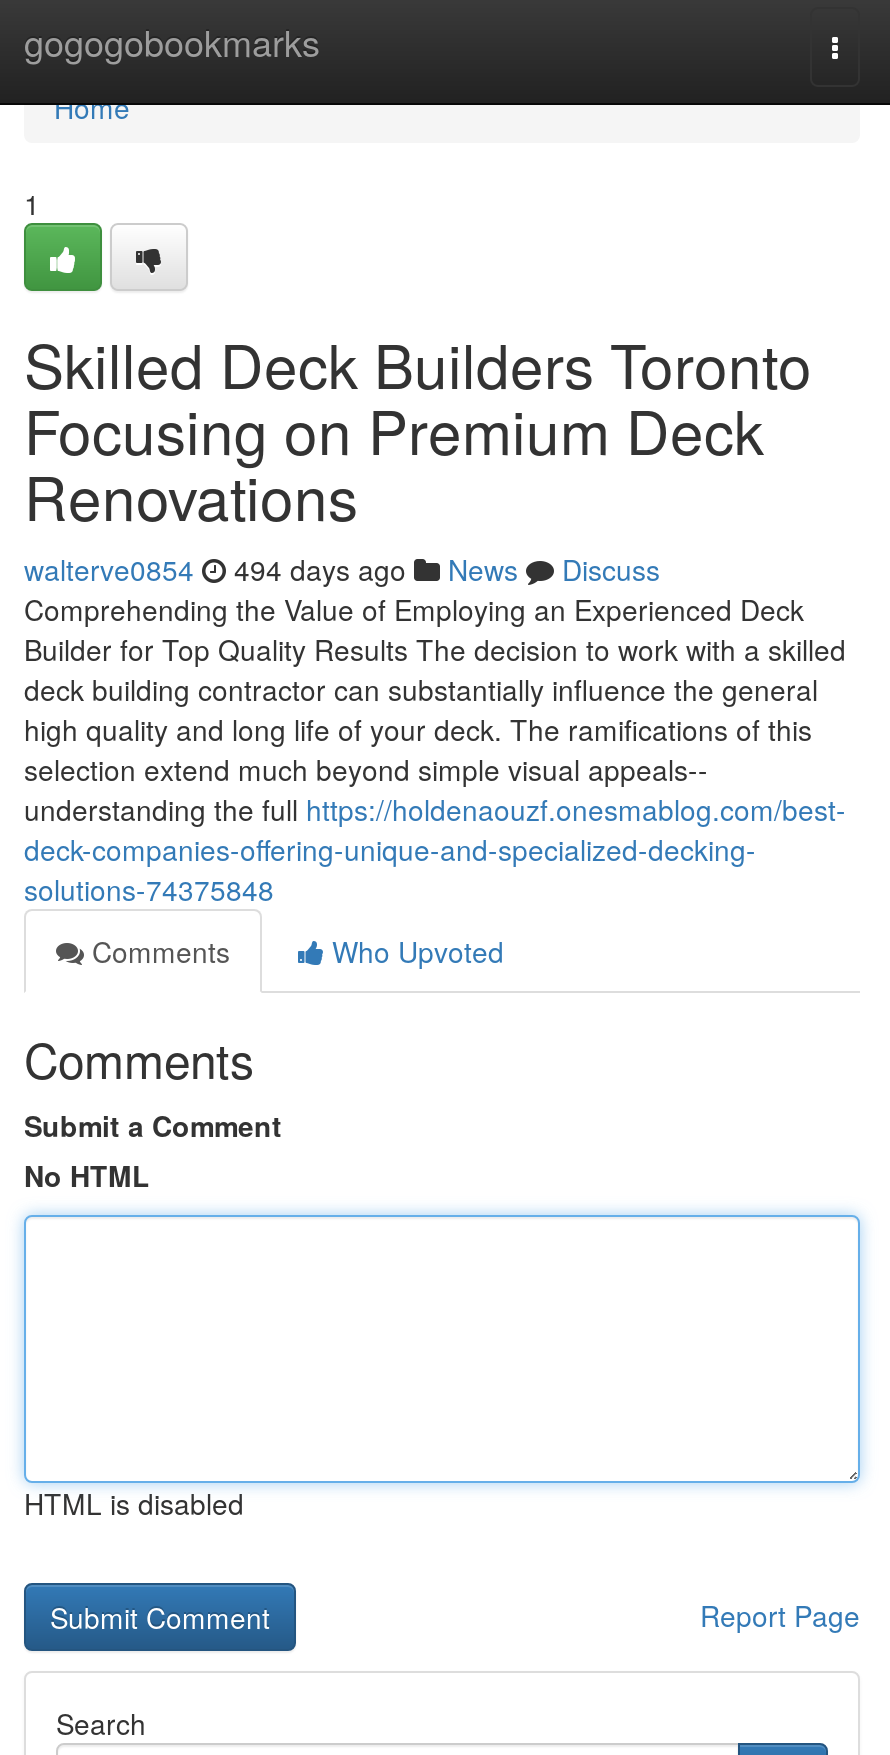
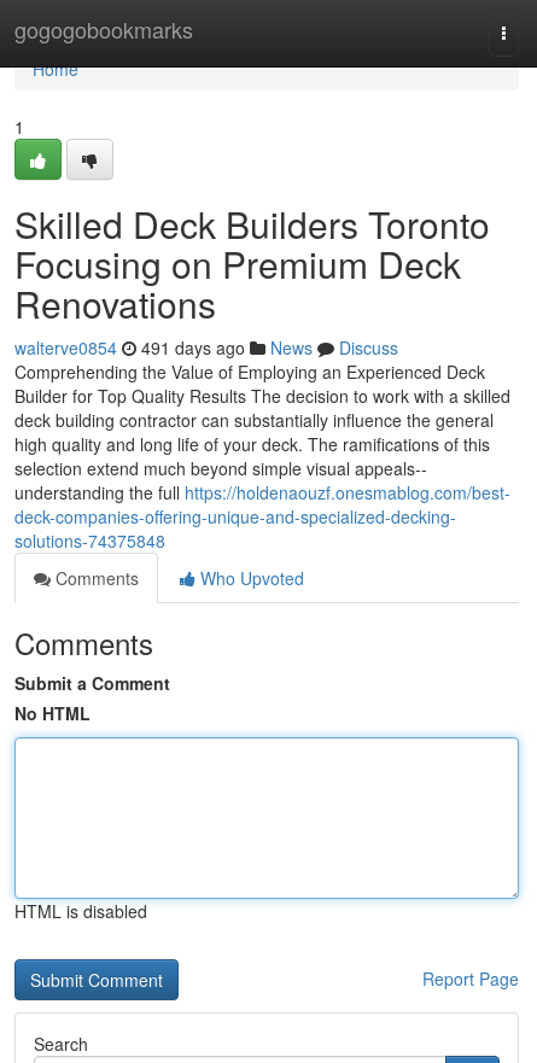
- walterve0854 494 days ago News Discuss
+ walterve0854 491 days ago News Discuss
